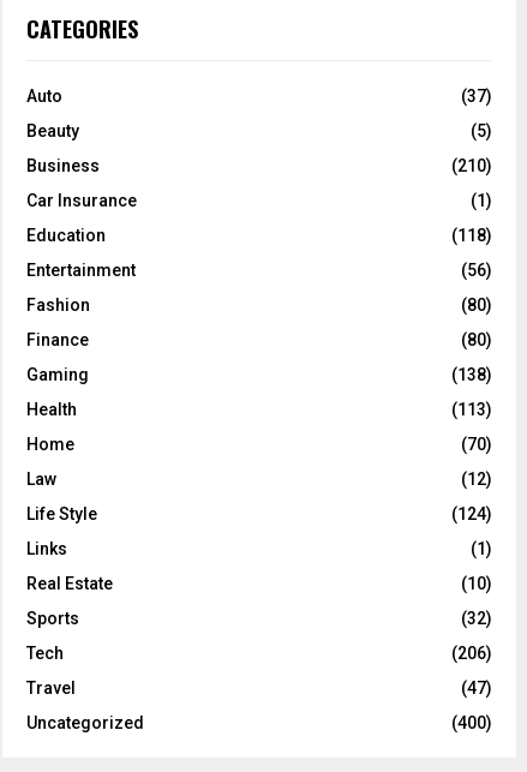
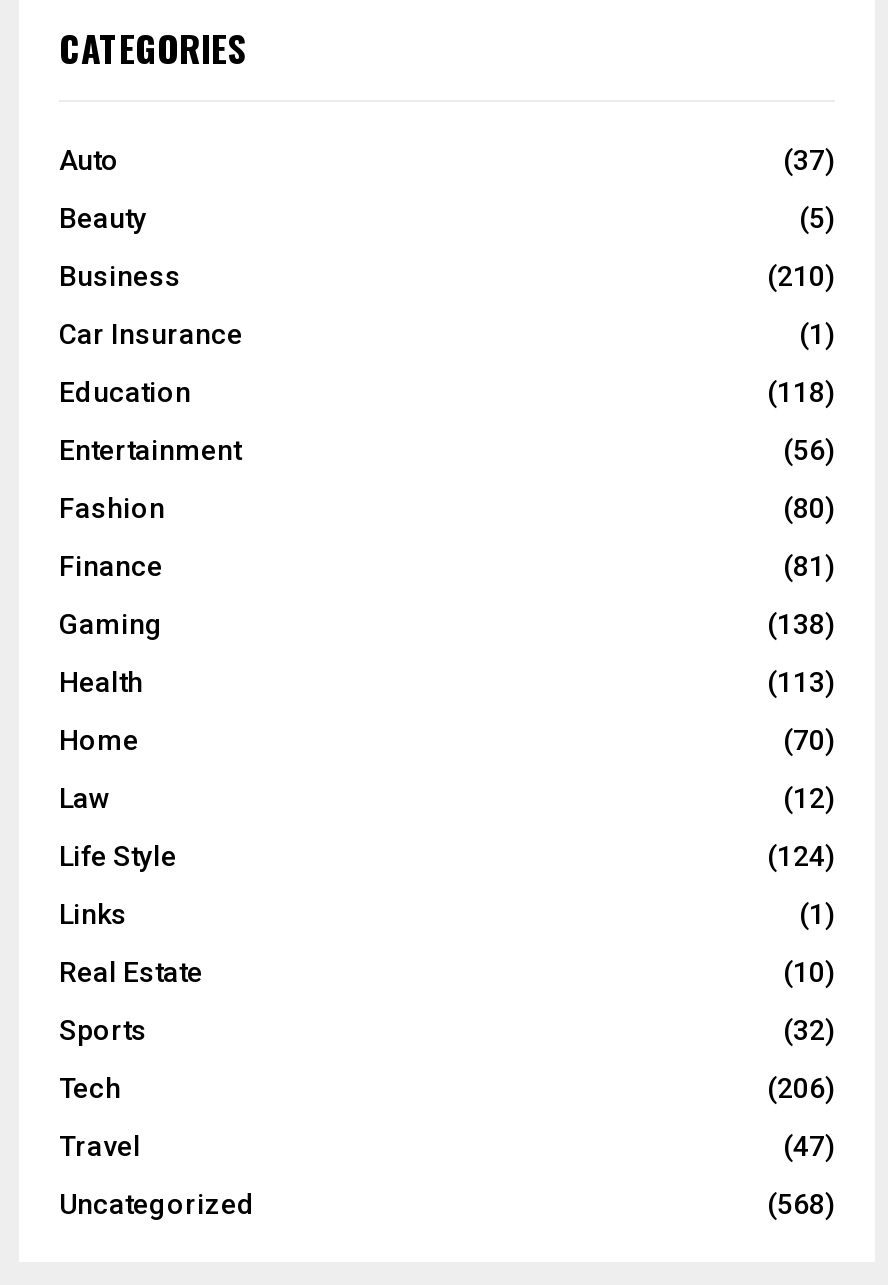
- (80)
+ (81)

- (400)
+ (568)
